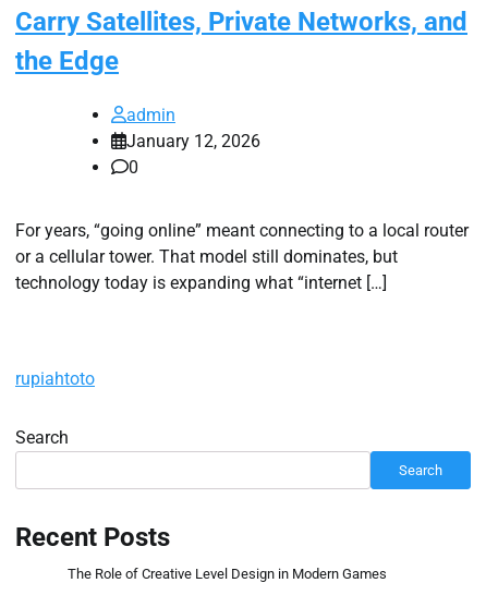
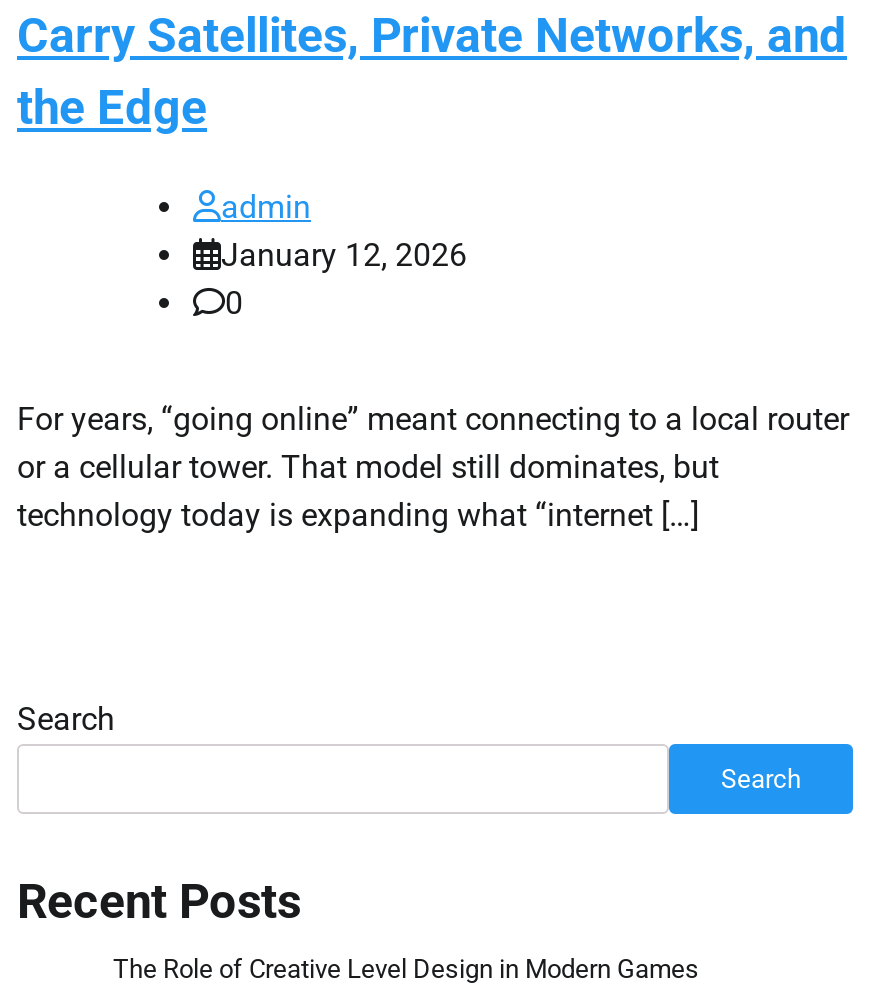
- rupiahtoto
